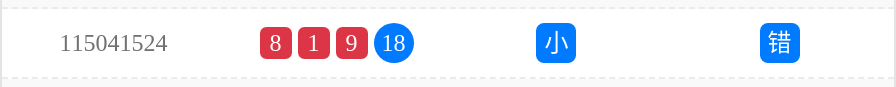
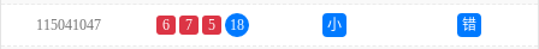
- 115041524
+ 115041047

- 8
+ 6

- 1
+ 7

- 9
+ 5
